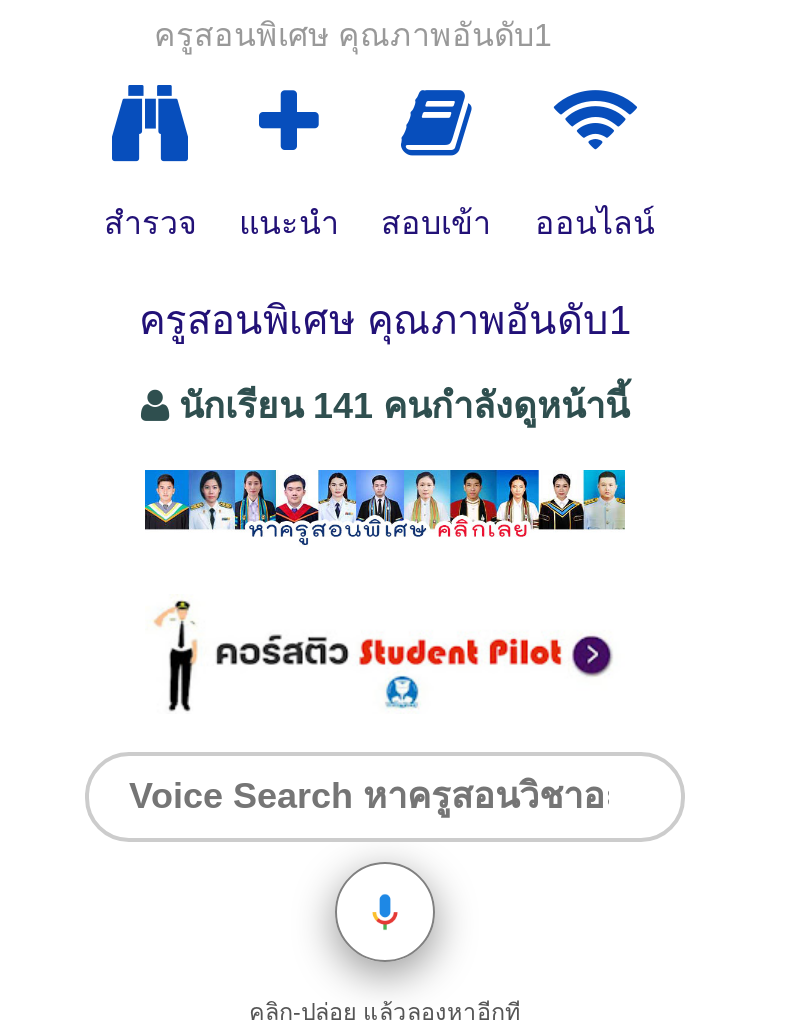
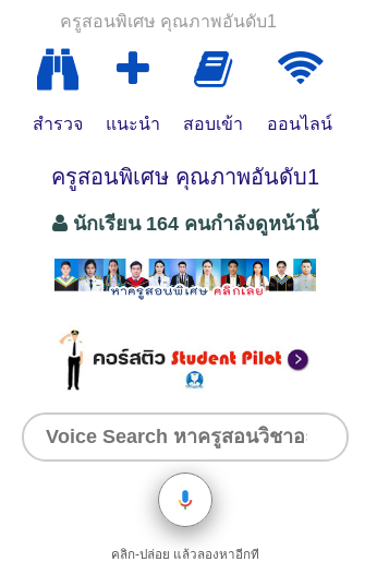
- นักเรียน 141 คนกำลังดูหน้านี้
+ นักเรียน 164 คนกำลังดูหน้านี้
